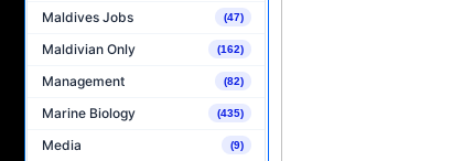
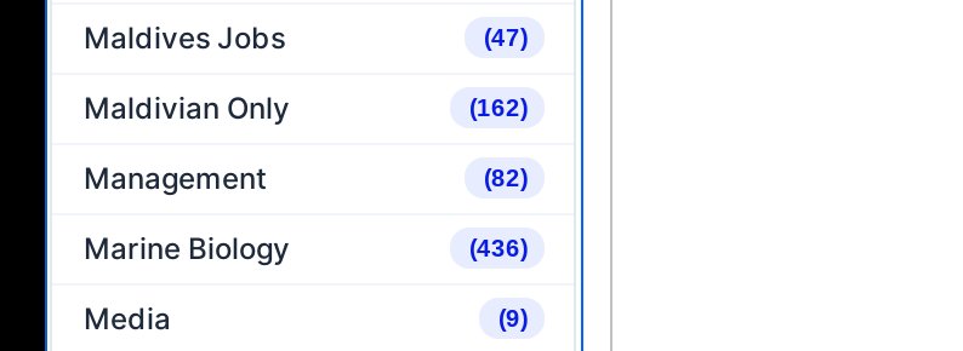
- (435)
+ (436)
